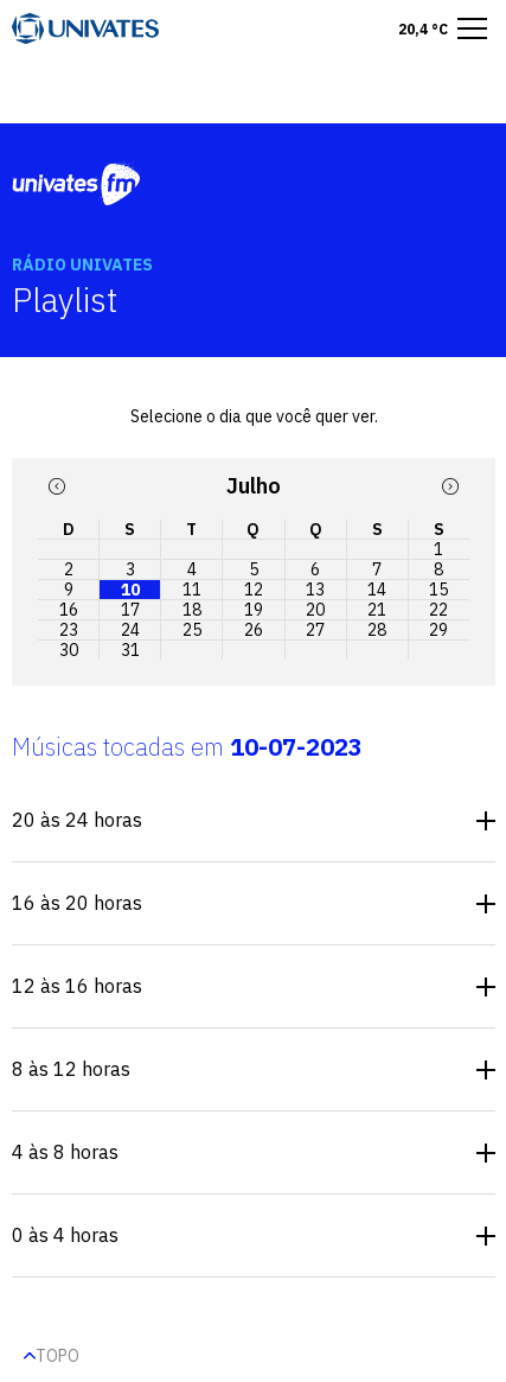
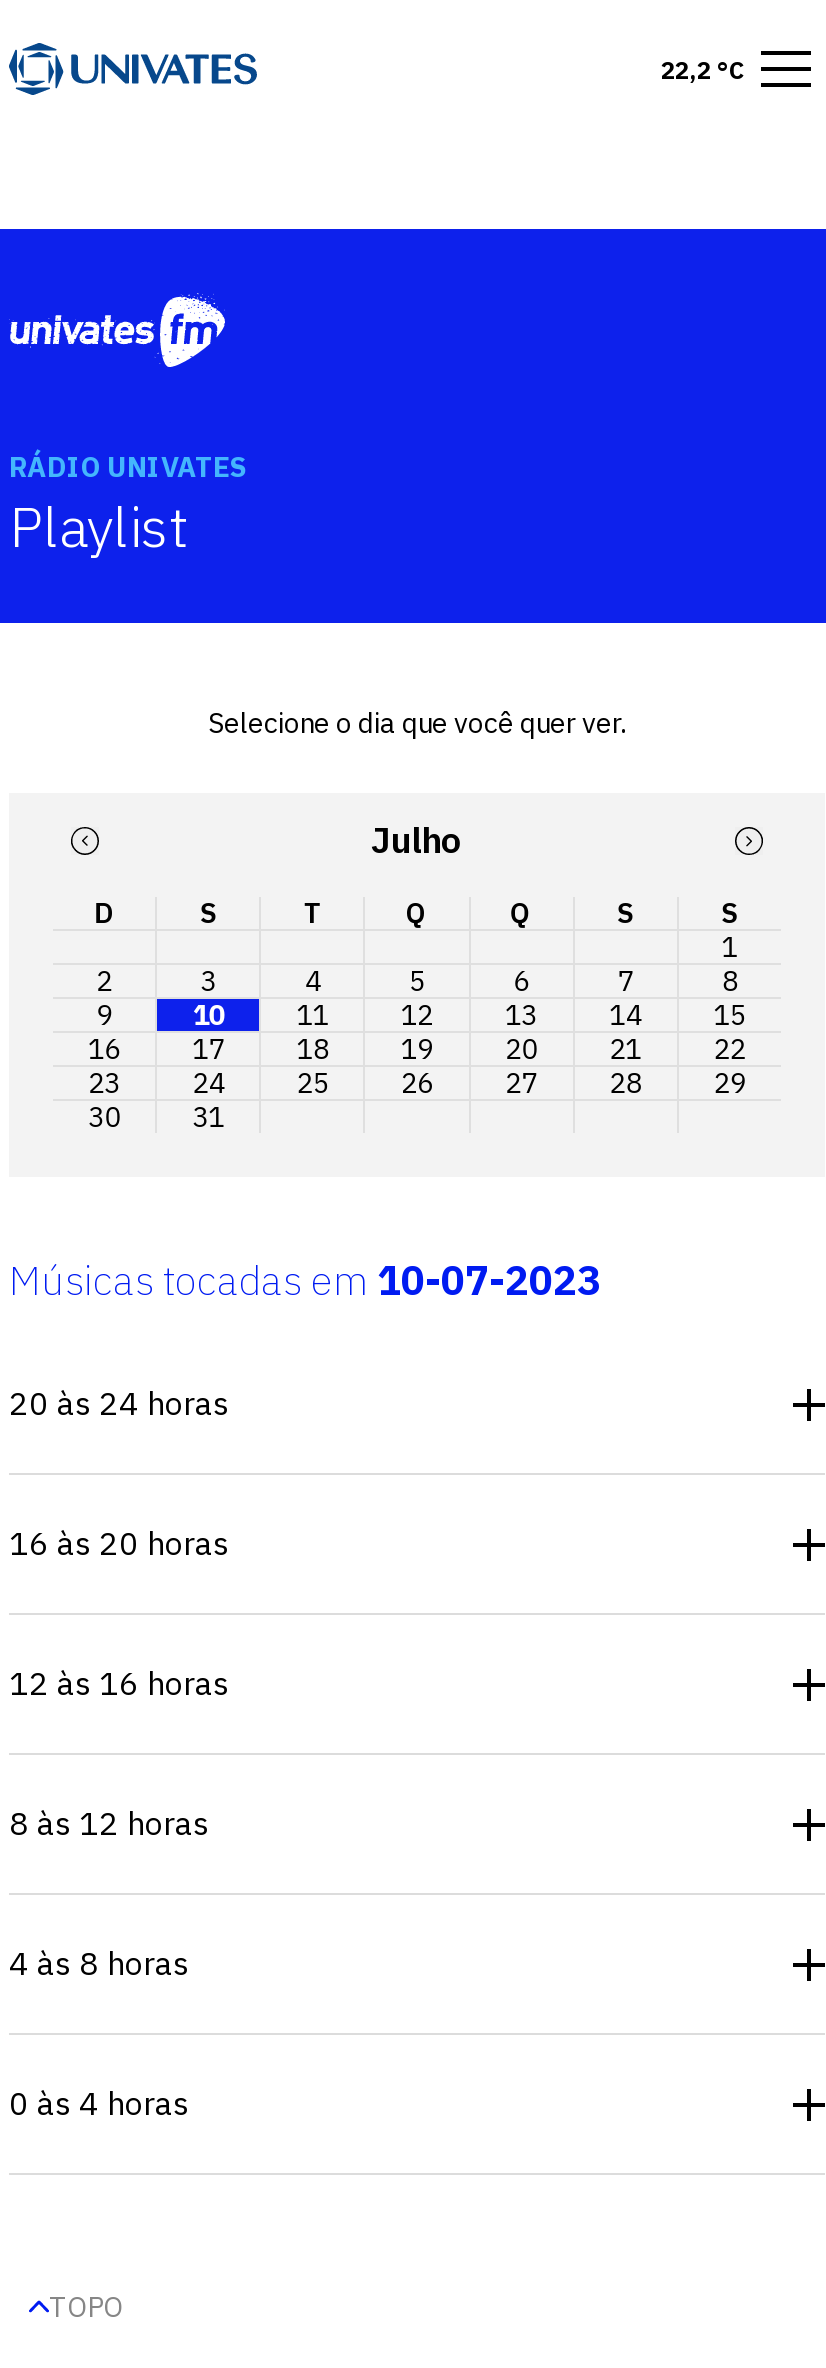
- 20,4 °C
+ 22,2 °C
